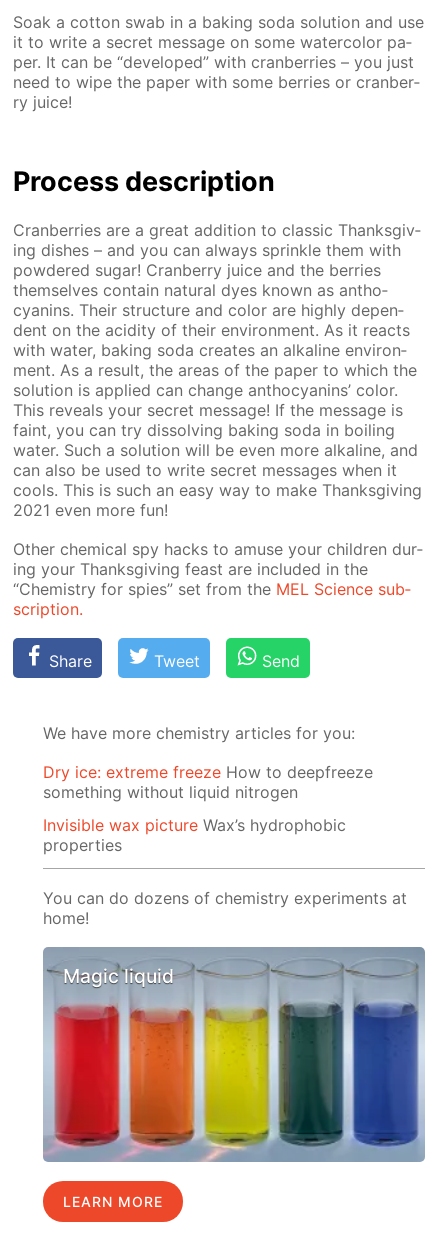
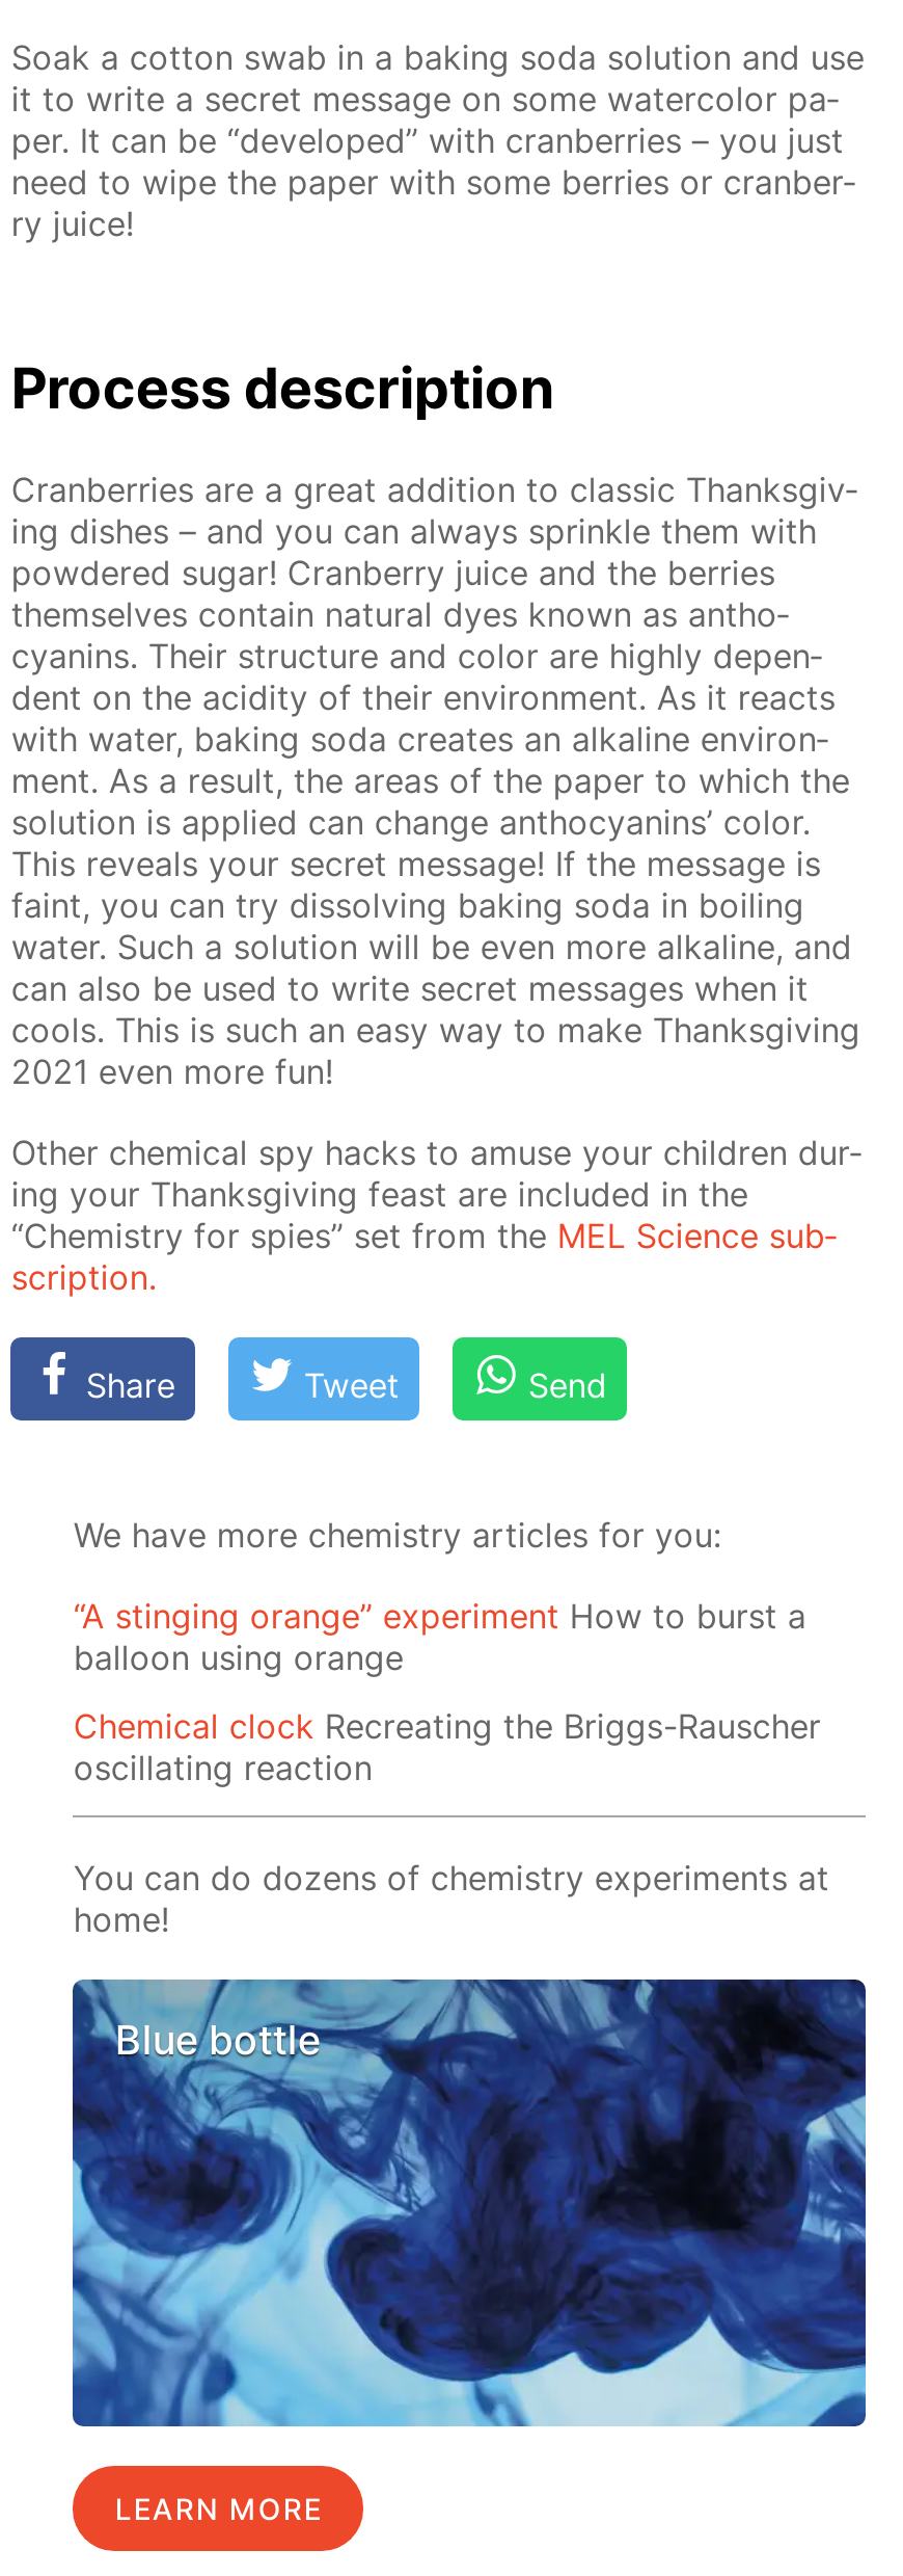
- Dry ice: extreme freeze How to deepfreeze
- something without liquid nitrogen
+ “A stinging orange” experiment How to burst a
+ balloon using orange

- Invisible wax picture Wax’s hydrophobic
- properties
+ Chemical clock Recreating the Briggs-Rauscher
+ oscillating reaction

- [image]
- Magic liquid
+ [image]
+ Blue bottle
